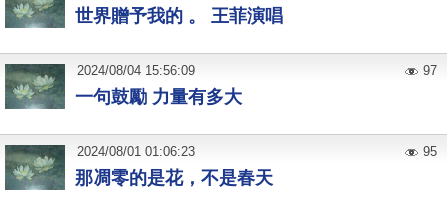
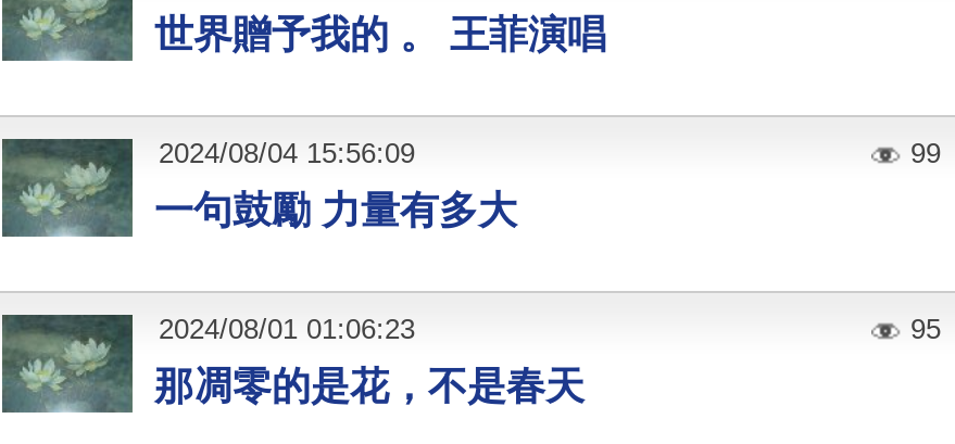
- 97
+ 99
